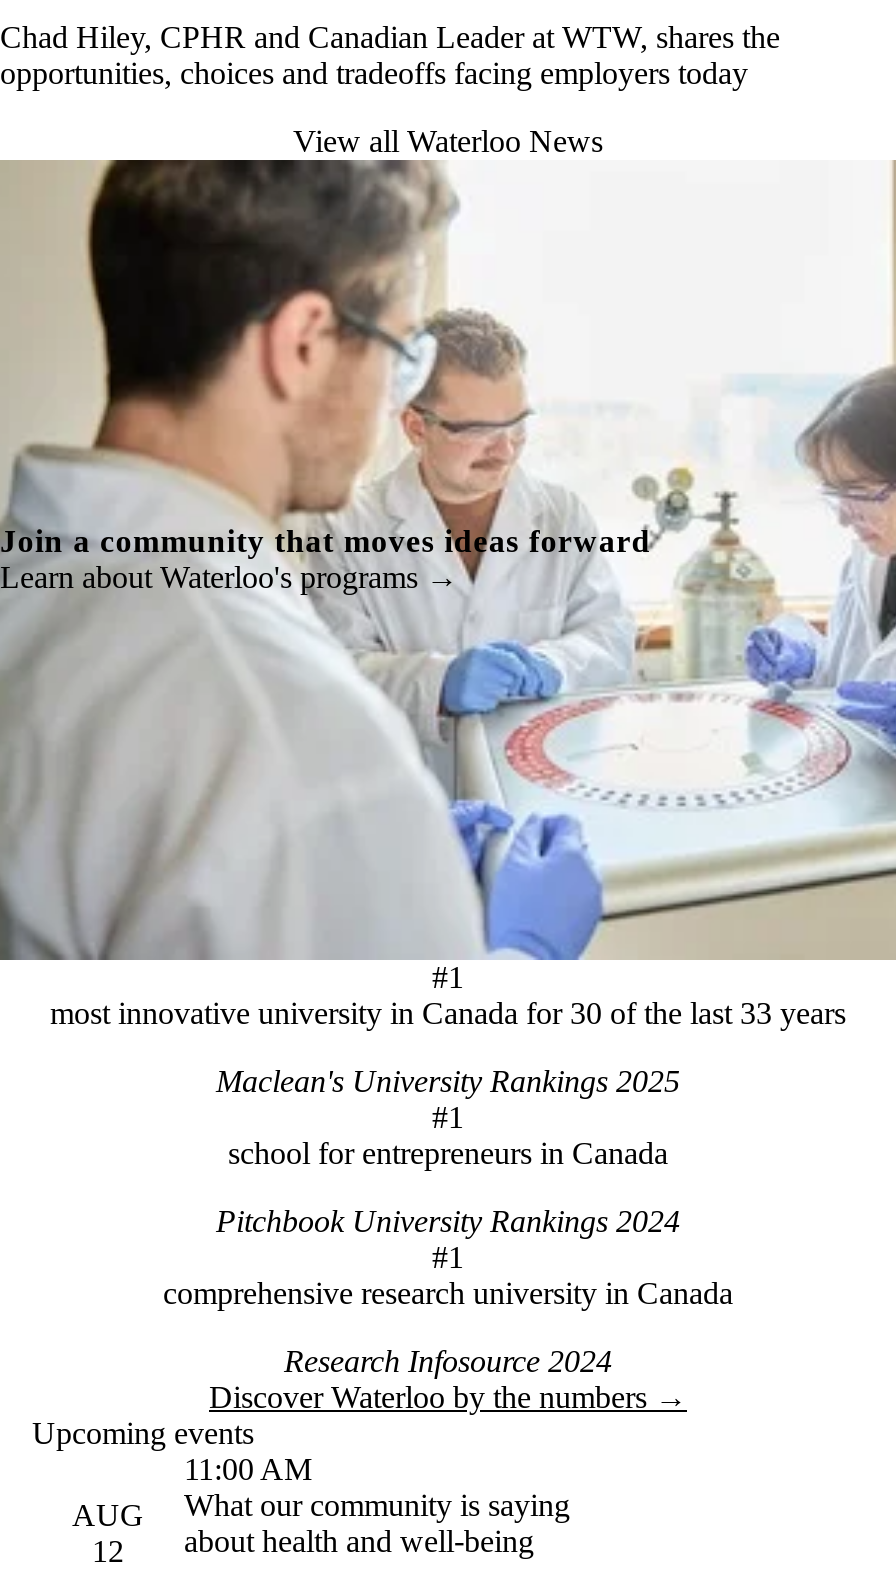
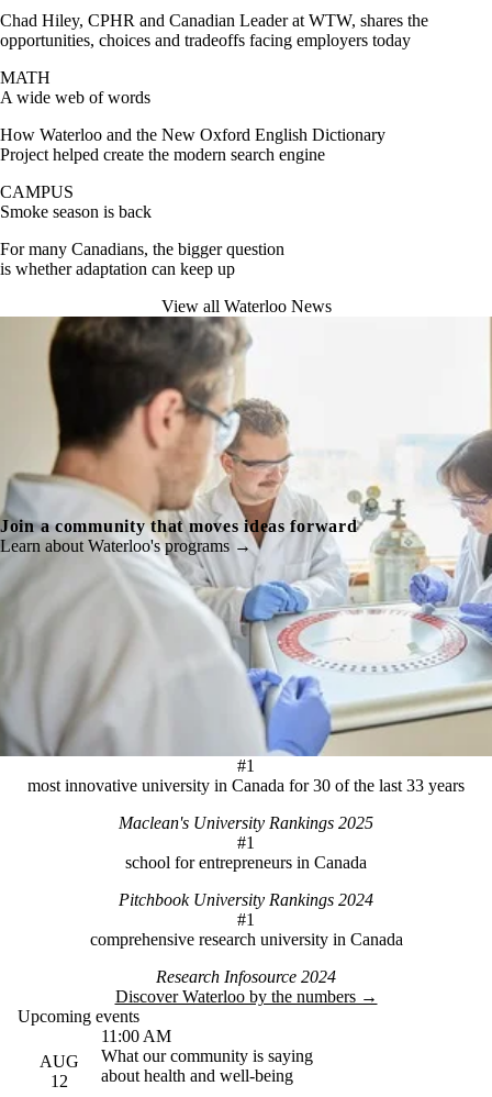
+ MATH
+ A wide web of words
+ How Waterloo and the New Oxford English Dictionary
+ Project helped create the modern search engine
+ CAMPUS
+ Smoke season is back
+ For many Canadians, the bigger question
+ is whether adaptation can keep up
